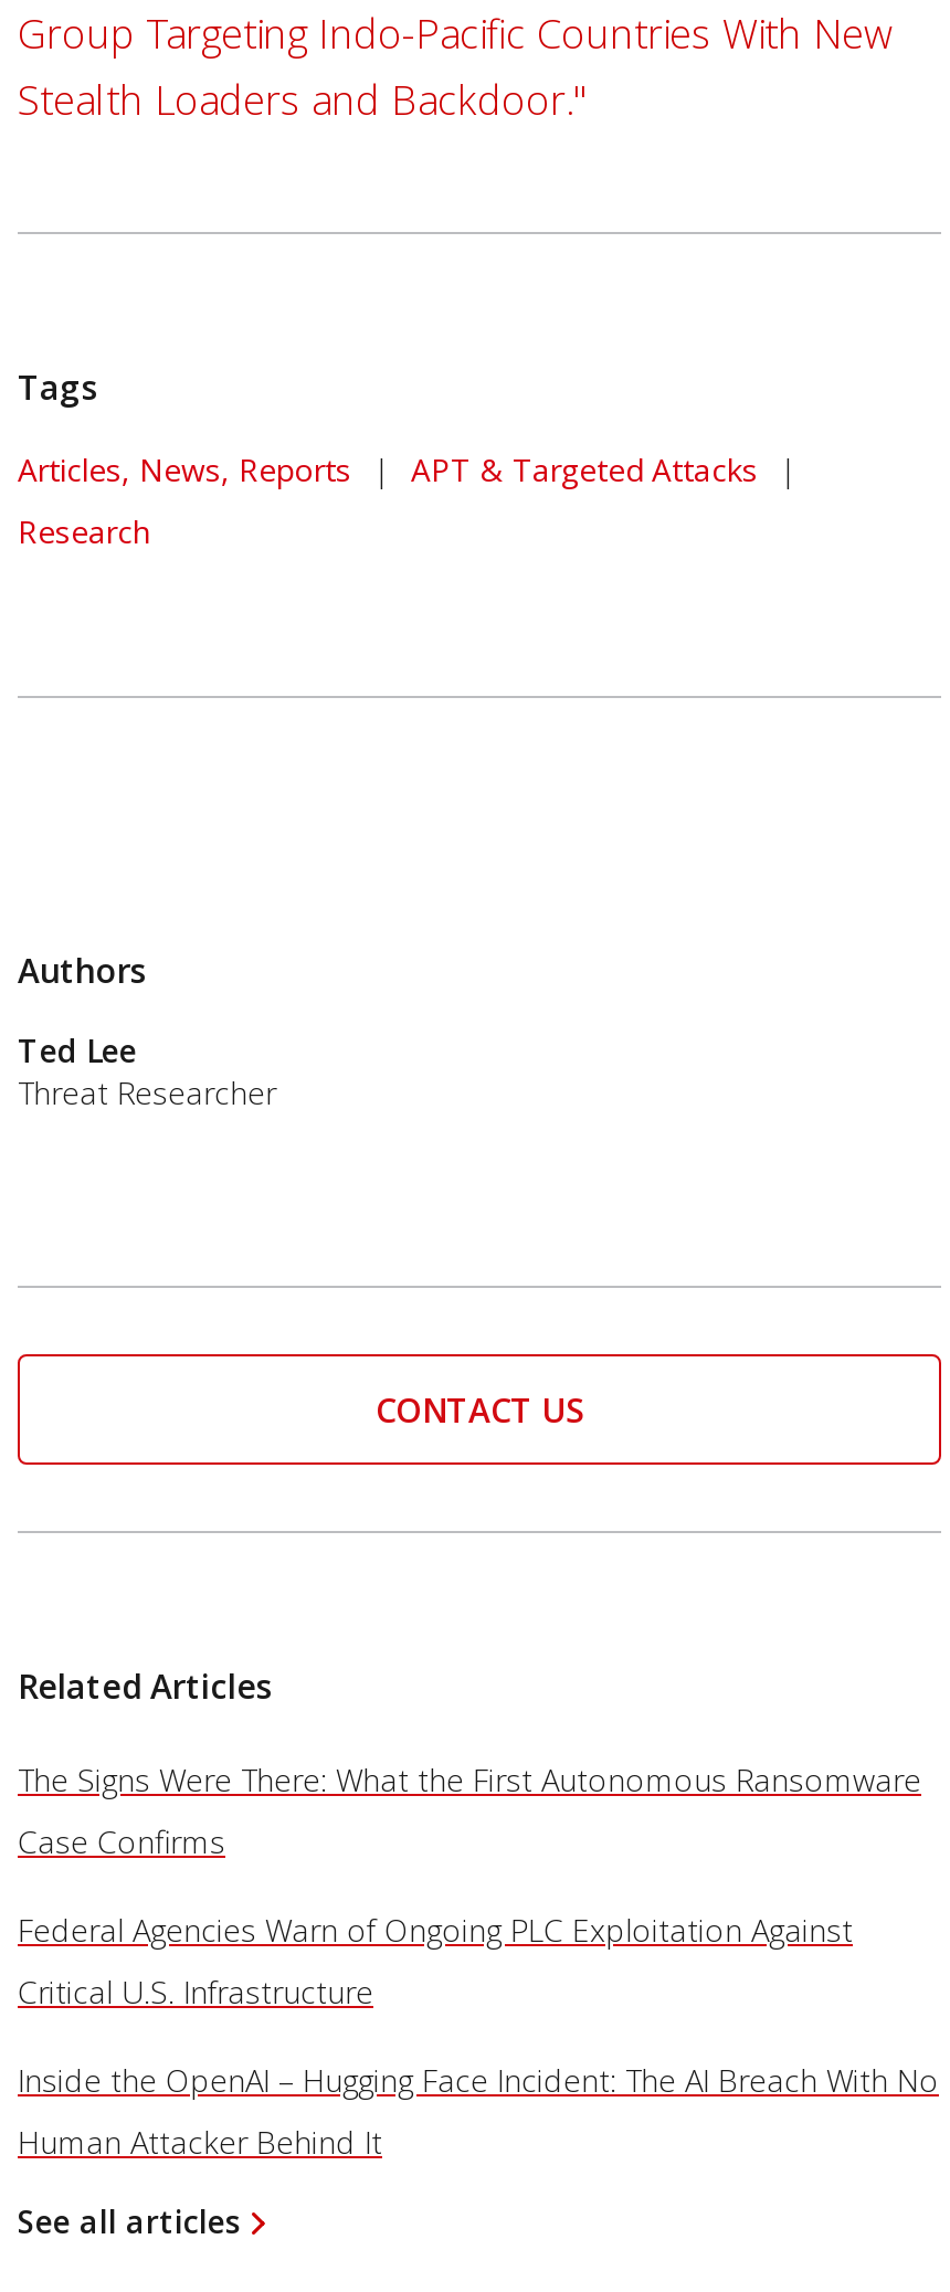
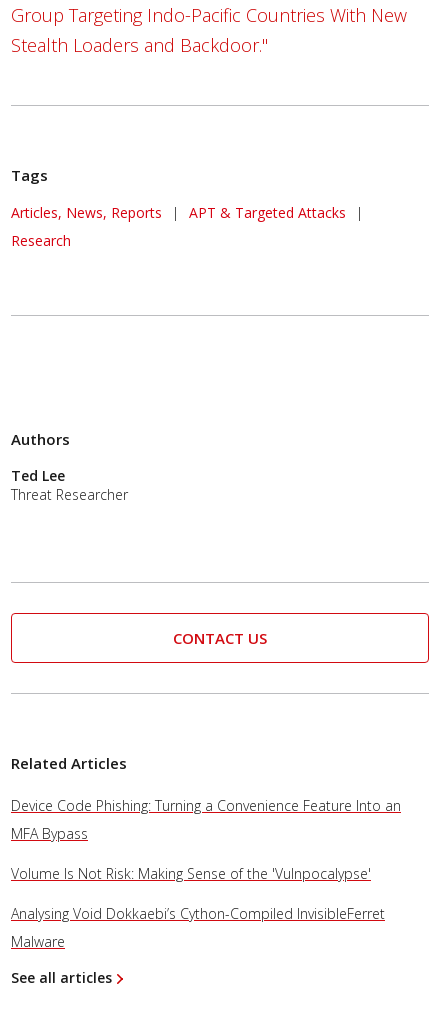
- The Signs Were There: What the First Autonomous Ransomware
- Case Confirms
- Federal Agencies Warn of Ongoing PLC Exploitation Against
- Critical U.S. Infrastructure
- Inside the OpenAI – Hugging Face Incident: The AI Breach With No
- Human Attacker Behind It
+ Device Code Phishing: Turning a Convenience Feature Into an
+ MFA Bypass
+ Volume Is Not Risk: Making Sense of the 'Vulnpocalypse'
+ Analysing Void Dokkaebi’s Cython-Compiled InvisibleFerret
+ Malware
